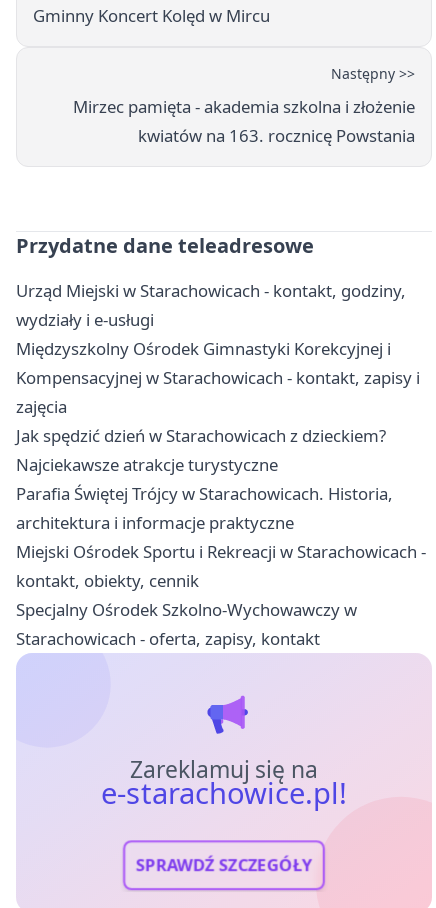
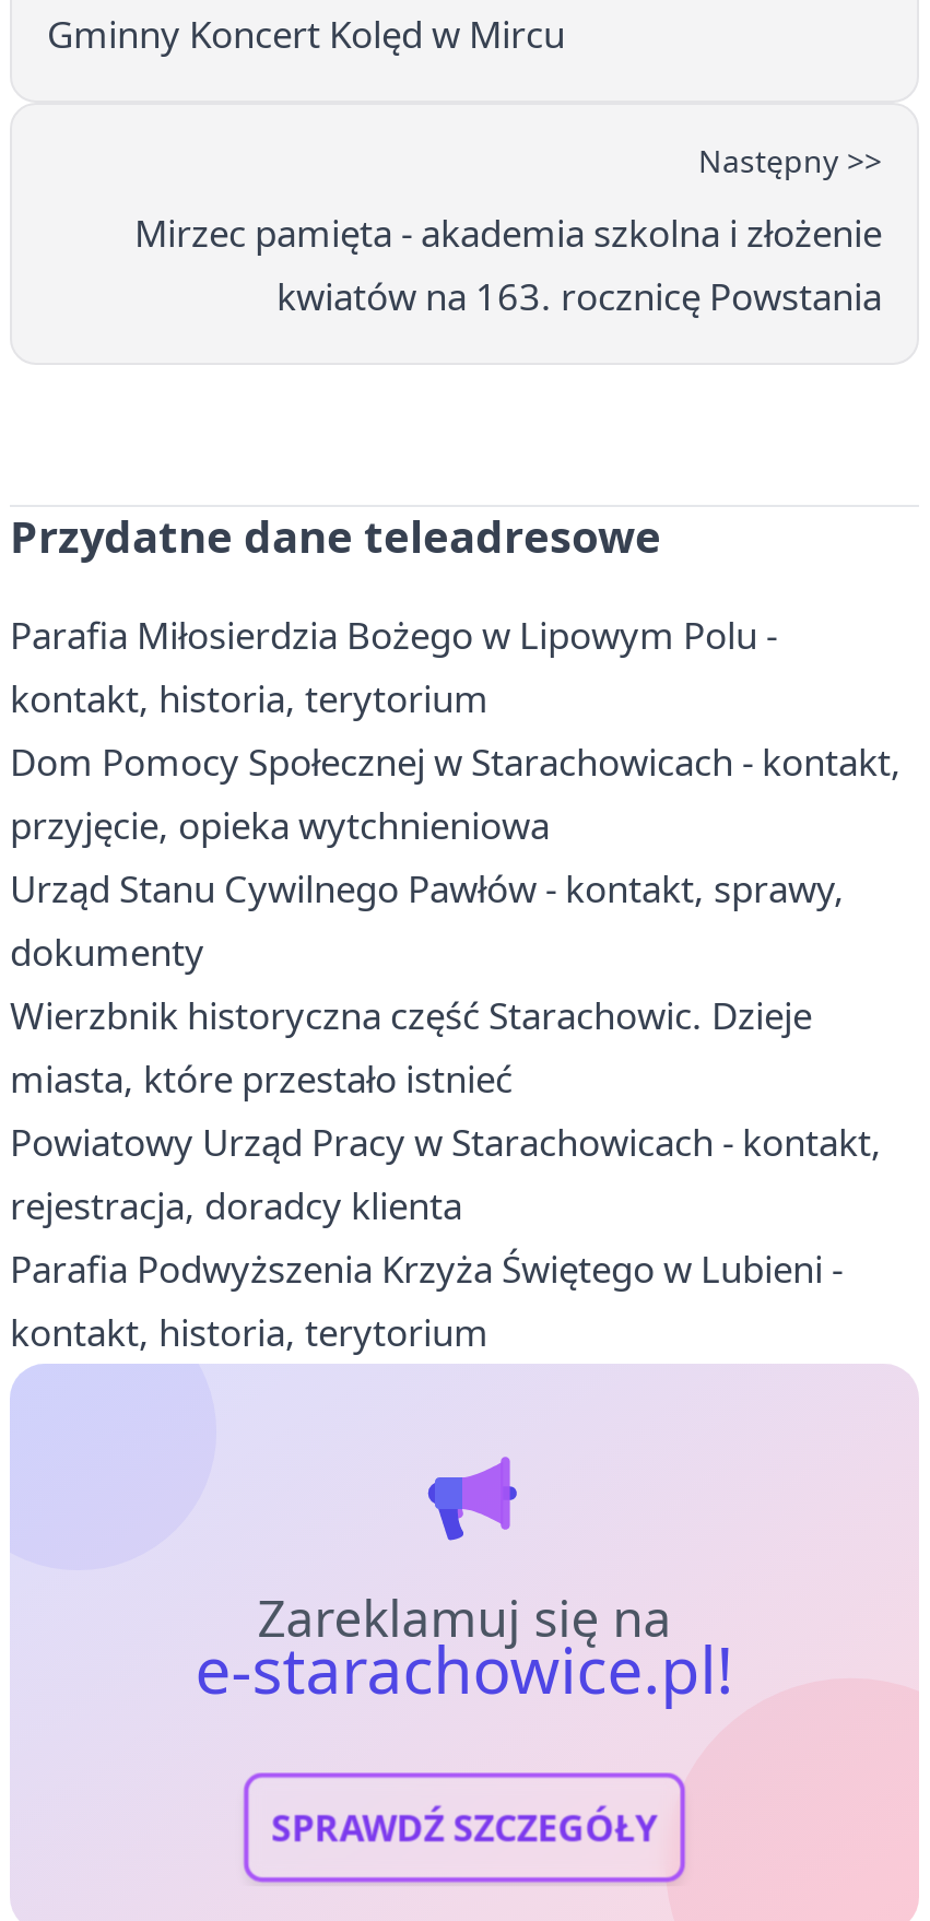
- Urząd Miejski w Starachowicach - kontakt, godziny,
- wydziały i e-usługi
- Międzyszkolny Ośrodek Gimnastyki Korekcyjnej i
- Kompensacyjnej w Starachowicach - kontakt, zapisy i
- zajęcia
- Jak spędzić dzień w Starachowicach z dzieckiem?
- Najciekawsze atrakcje turystyczne
- Parafia Świętej Trójcy w Starachowicach. Historia,
- architektura i informacje praktyczne
- Miejski Ośrodek Sportu i Rekreacji w Starachowicach -
- kontakt, obiekty, cennik
- Specjalny Ośrodek Szkolno-Wychowawczy w
- Starachowicach - oferta, zapisy, kontakt
+ Parafia Miłosierdzia Bożego w Lipowym Polu -
+ kontakt, historia, terytorium
+ Dom Pomocy Społecznej w Starachowicach - kontakt,
+ przyjęcie, opieka wytchnieniowa
+ Urząd Stanu Cywilnego Pawłów - kontakt, sprawy,
+ dokumenty
+ Wierzbnik historyczna część Starachowic. Dzieje
+ miasta, które przestało istnieć
+ Powiatowy Urząd Pracy w Starachowicach - kontakt,
+ rejestracja, doradcy klienta
+ Parafia Podwyższenia Krzyża Świętego w Lubieni -
+ kontakt, historia, terytorium
